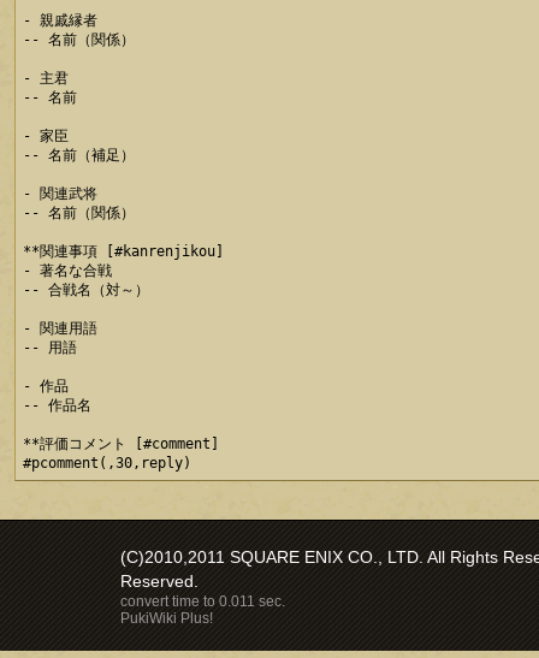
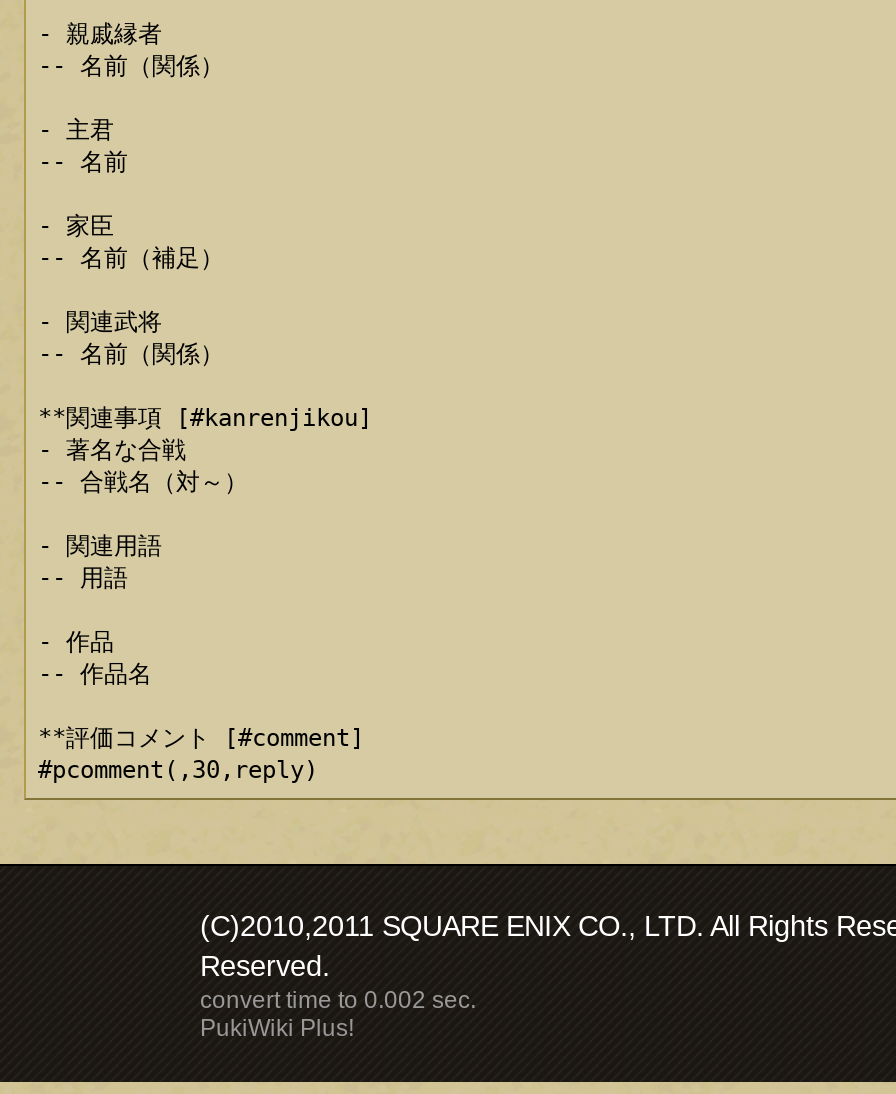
- convert time to 0.011 sec.
+ convert time to 0.002 sec.
